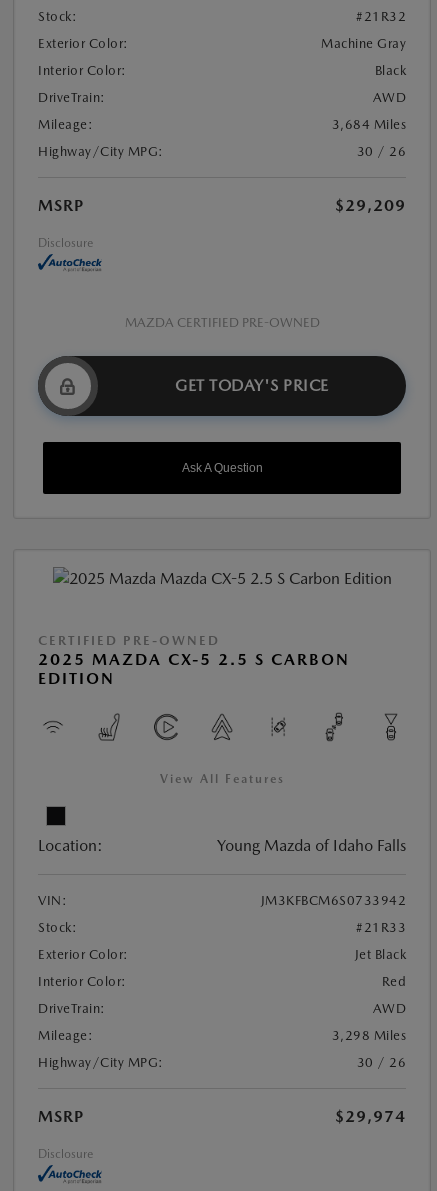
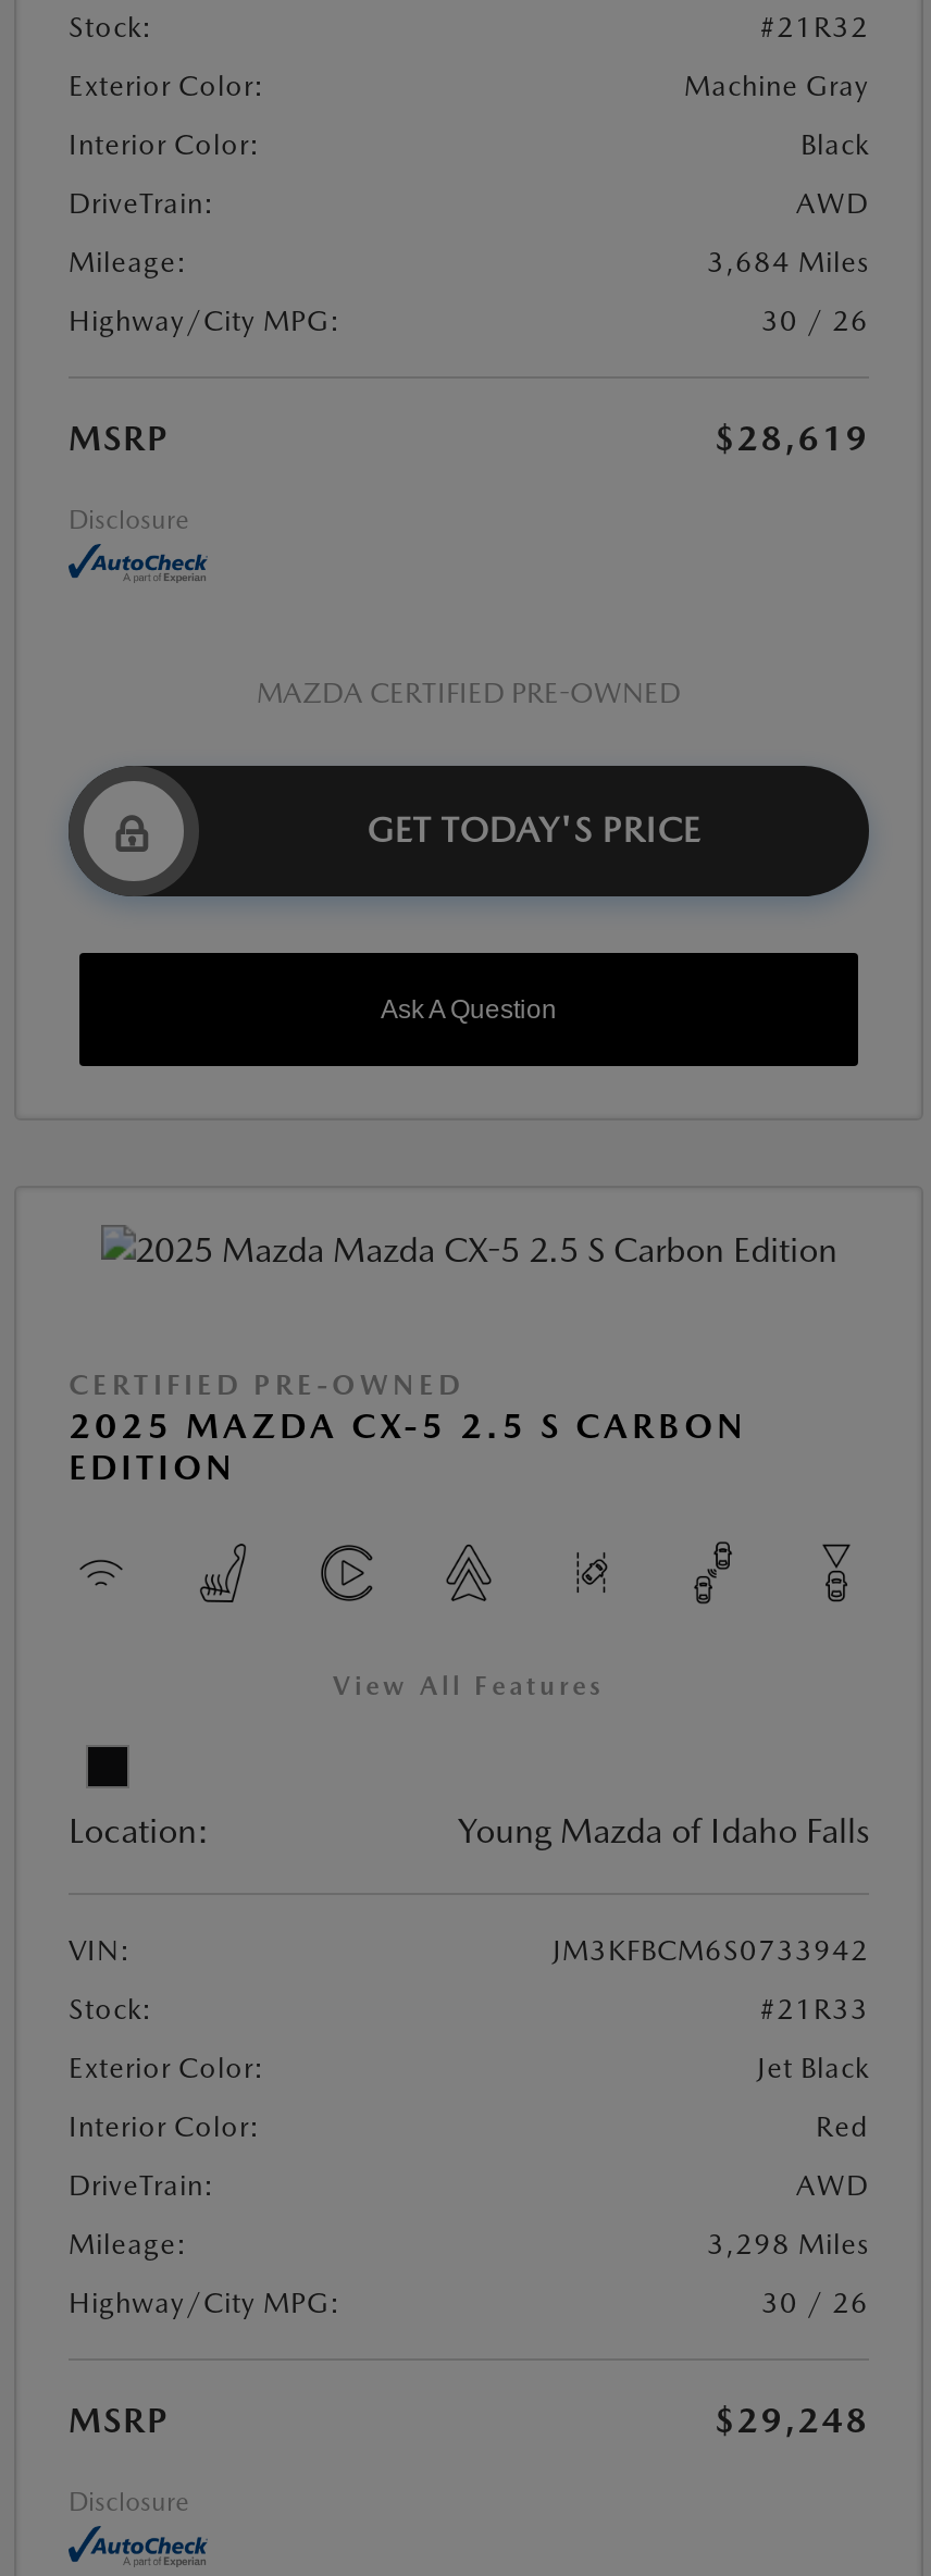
- $29,209
+ $28,619

- $29,974
+ $29,248
